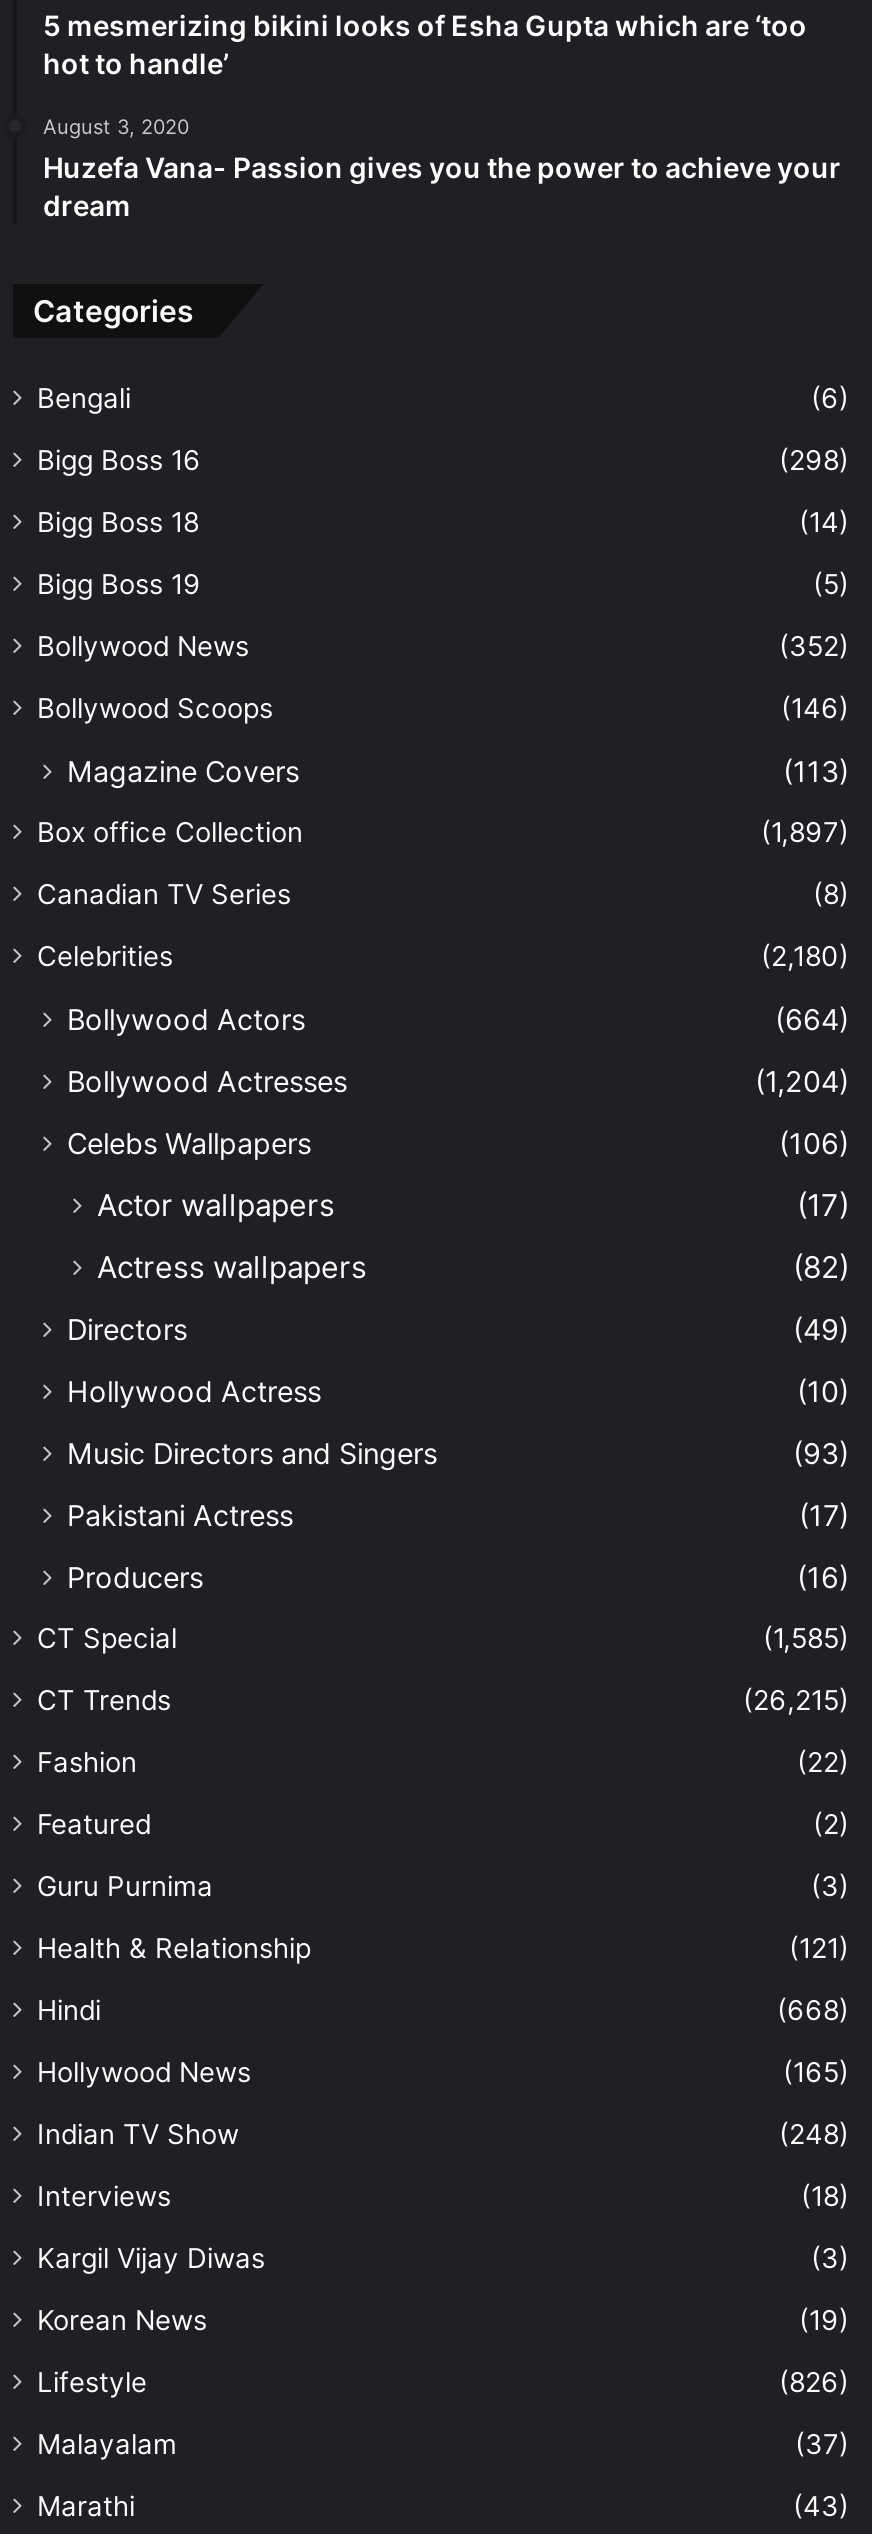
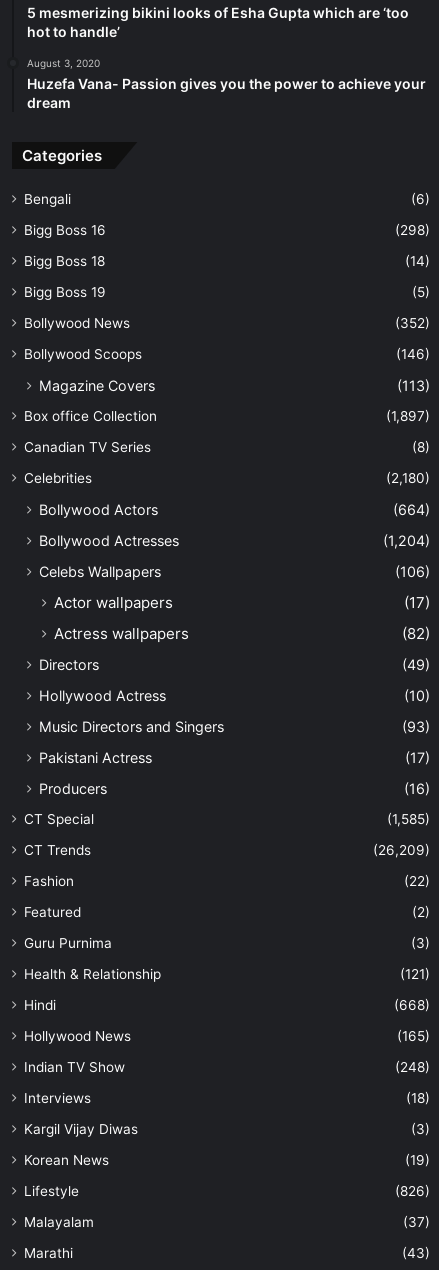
- (26,215)
+ (26,209)
